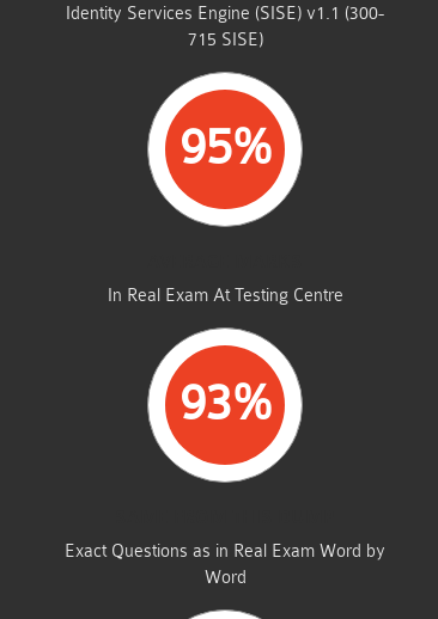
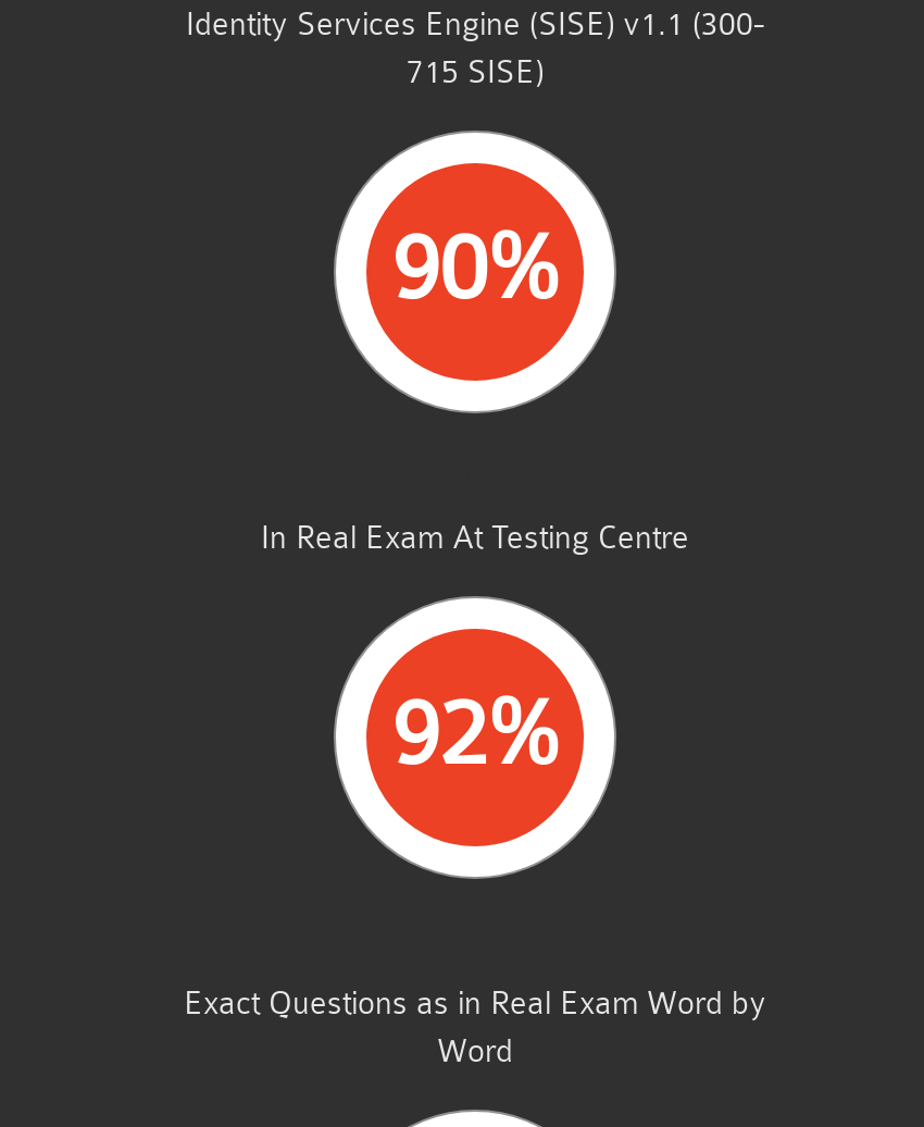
- 95%
+ 90%

- 93%
+ 92%
